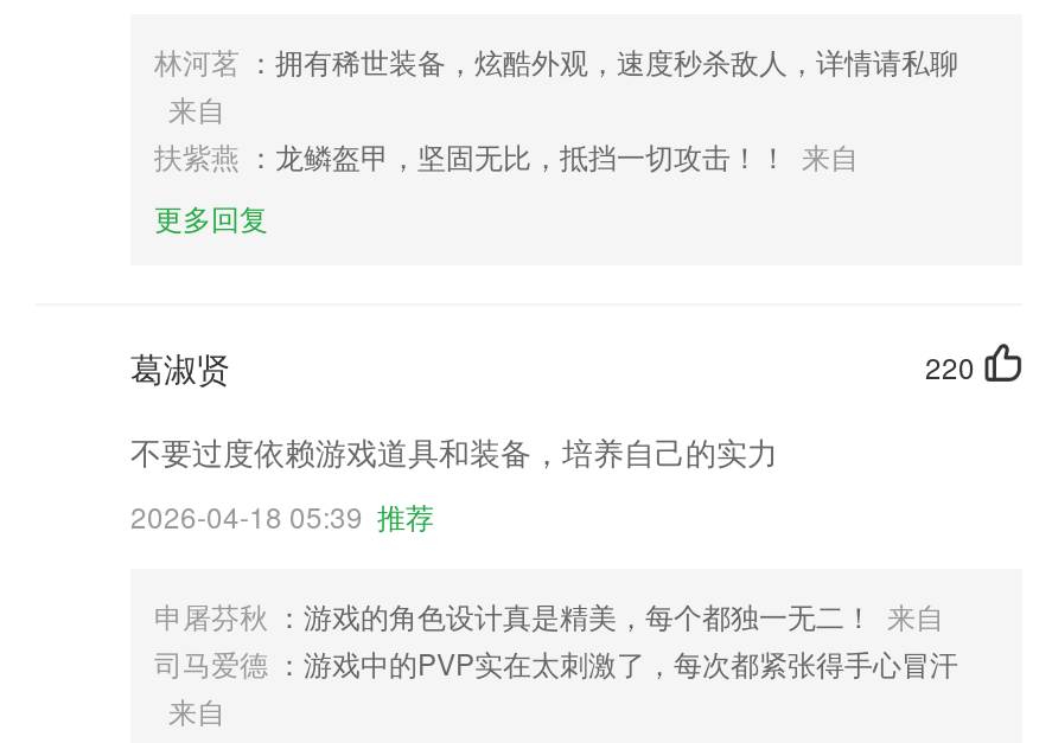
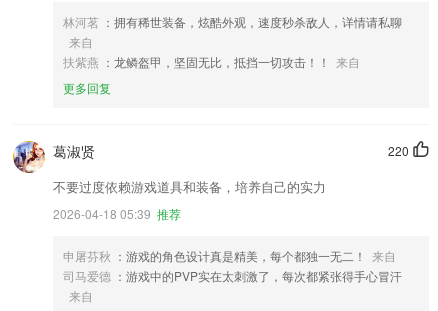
+ [image]
